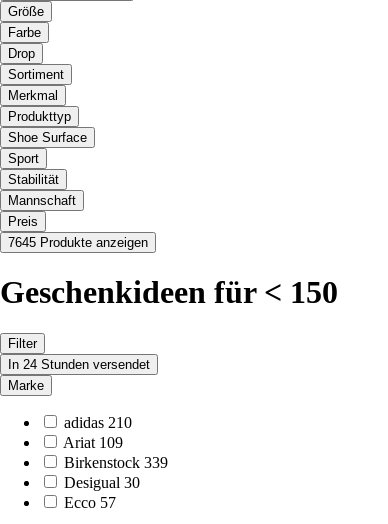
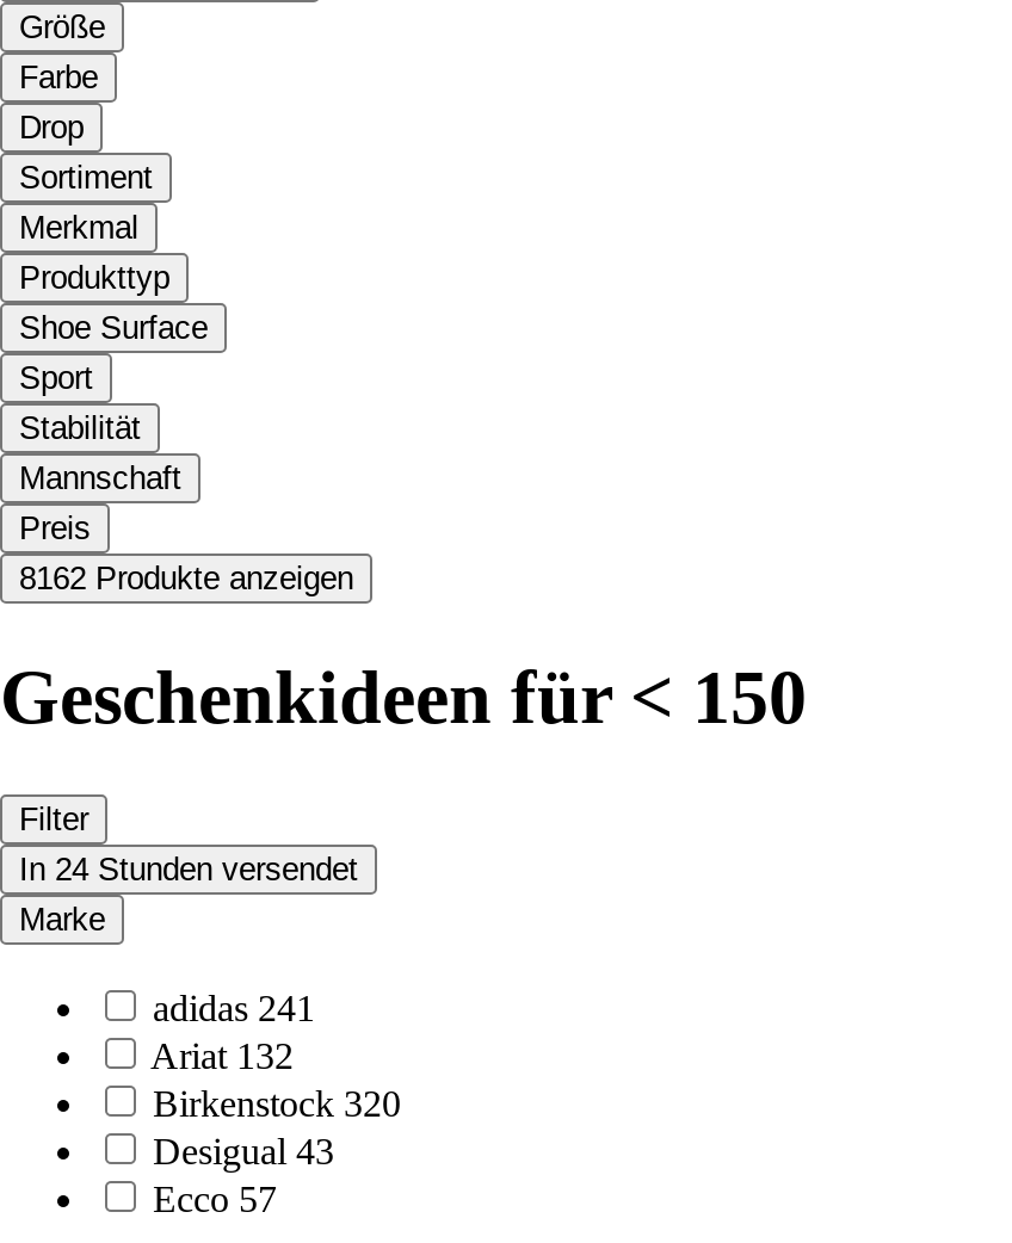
- 7645 Produkte anzeigen
+ 8162 Produkte anzeigen

- adidas 210
+ adidas 241

- Ariat 109
+ Ariat 132

- Birkenstock 339
+ Birkenstock 320

- Desigual 30
+ Desigual 43
